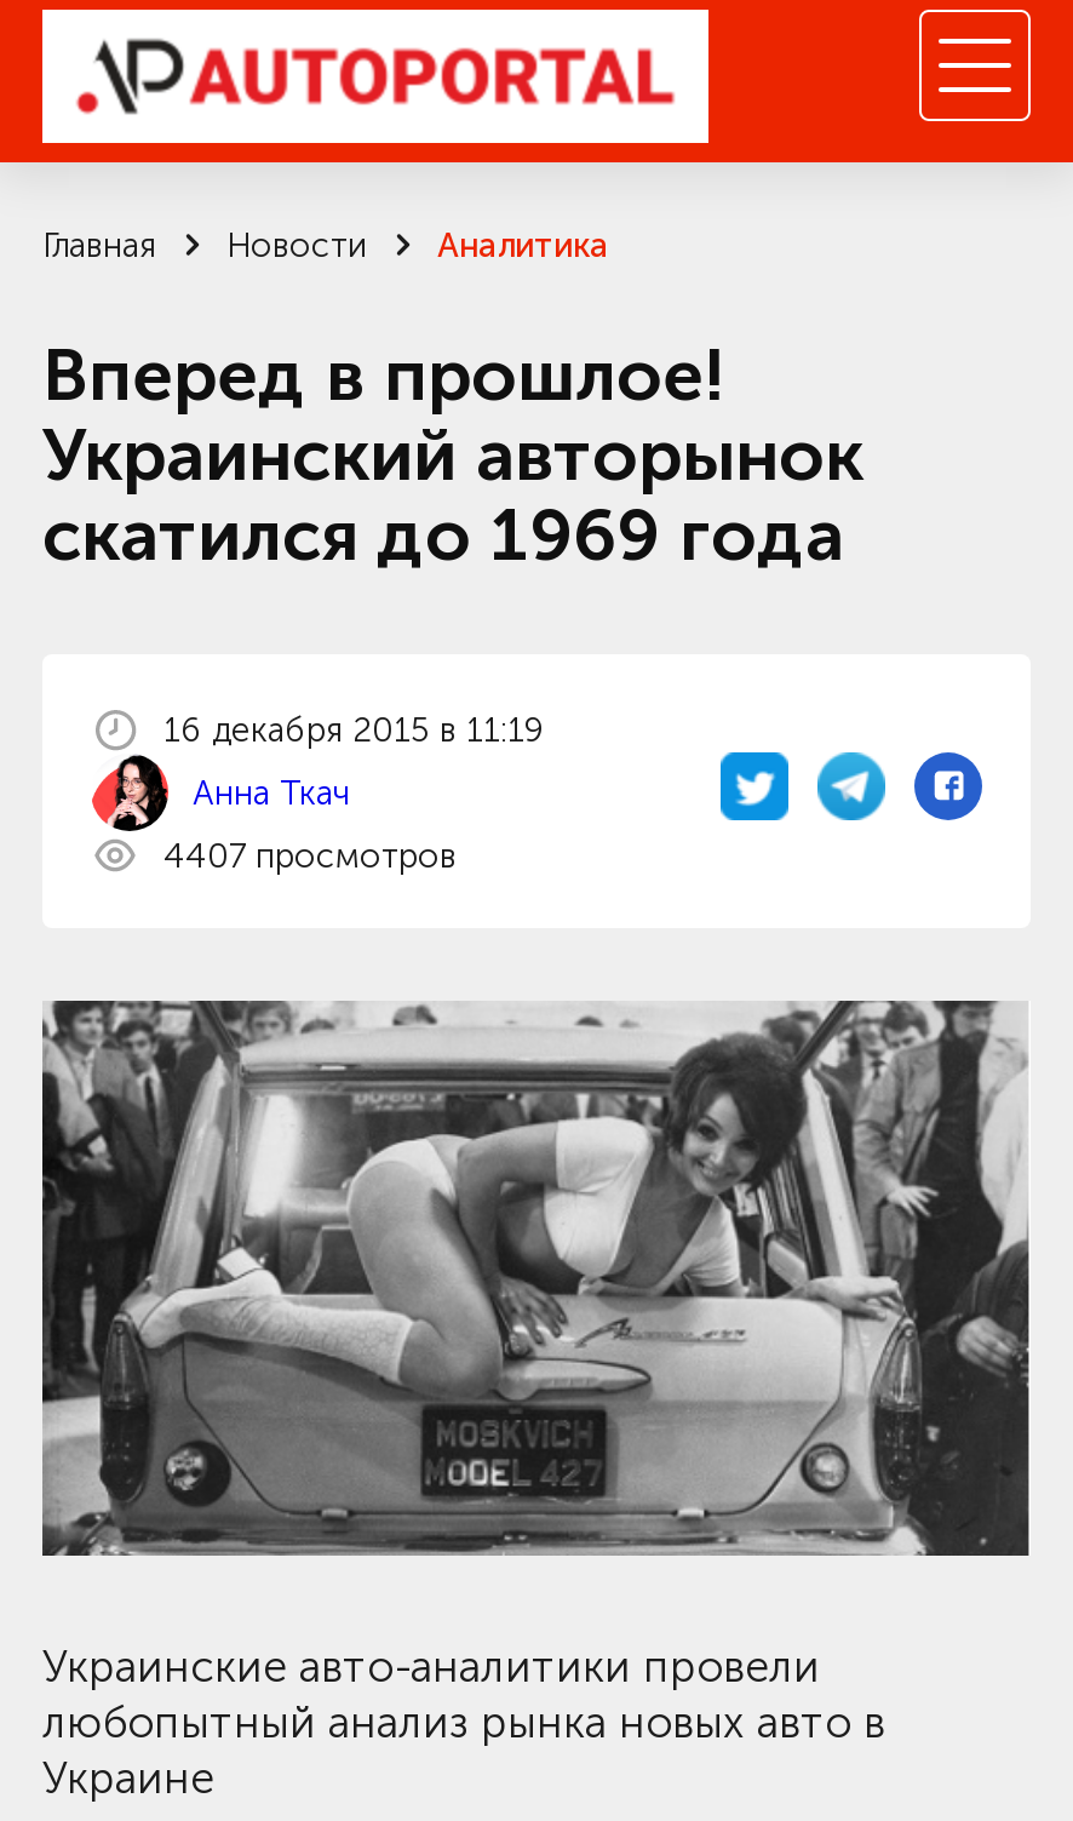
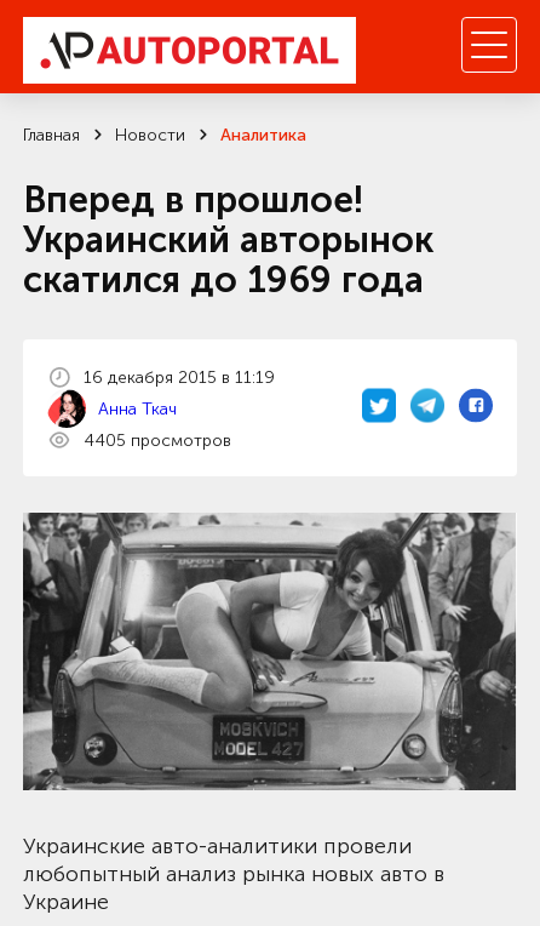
- 4407 просмотров
+ 4405 просмотров
